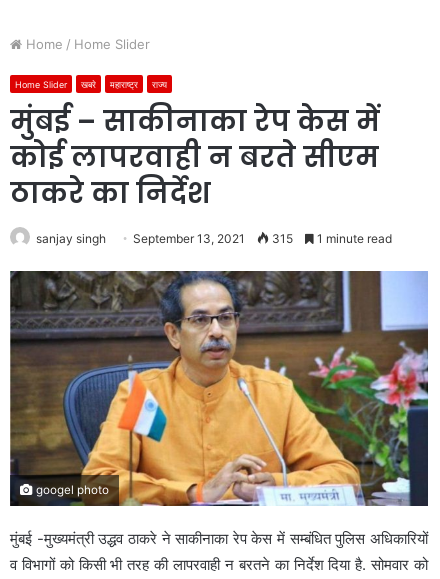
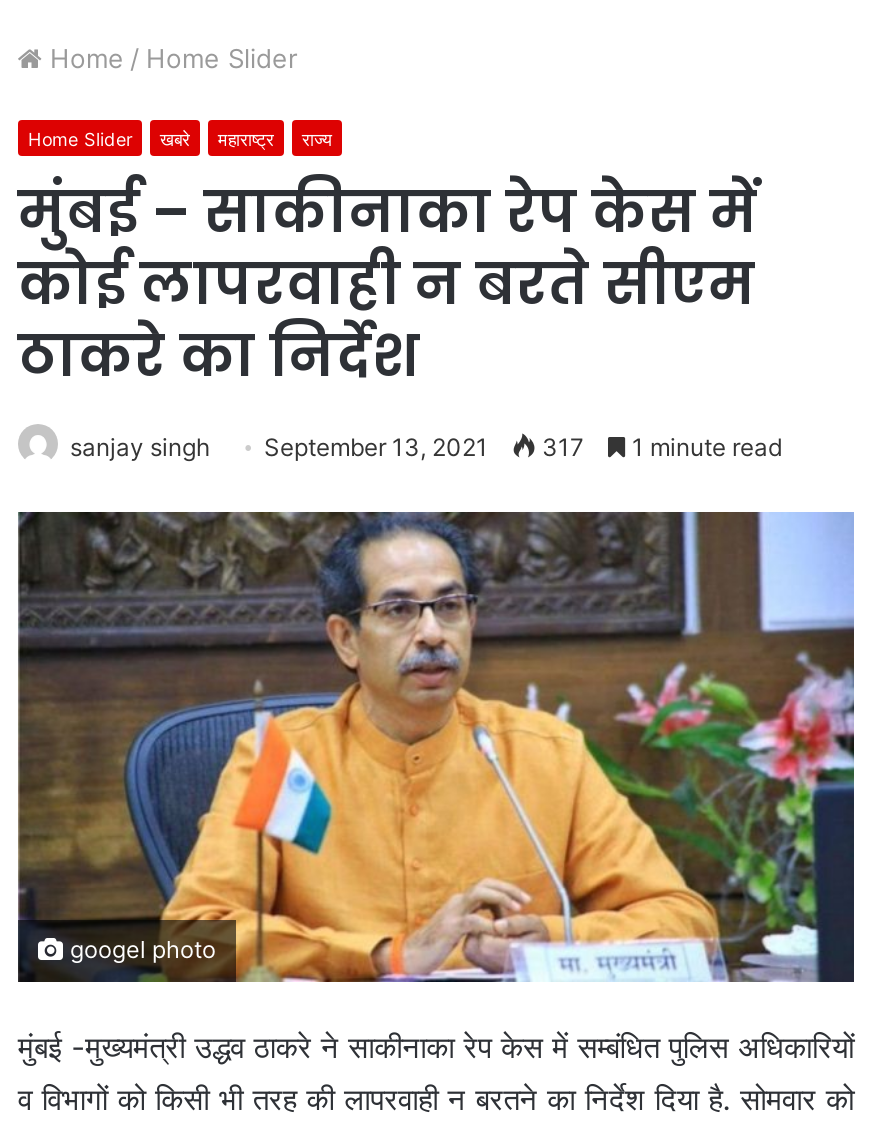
- sanjay singh September 13, 2021 315 1 minute read
+ sanjay singh September 13, 2021 317 1 minute read
